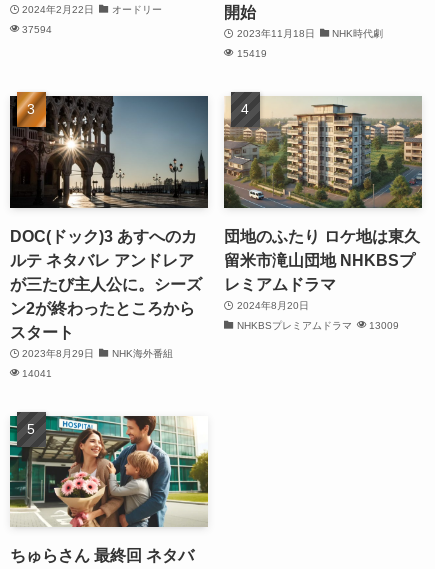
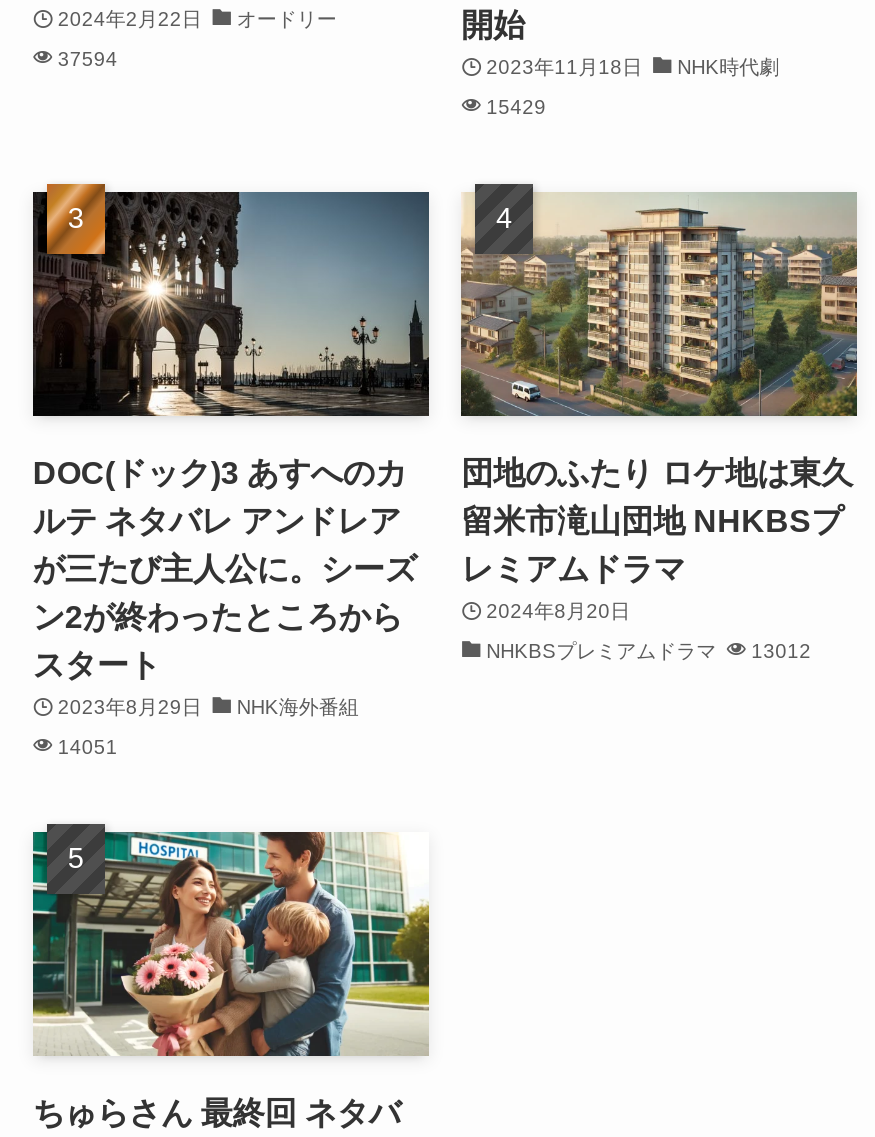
- 15419
+ 15429

- NHKBSプレミアムドラマ 13009
+ NHKBSプレミアムドラマ 13012

- 14041
+ 14051
